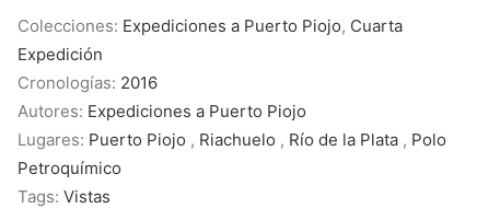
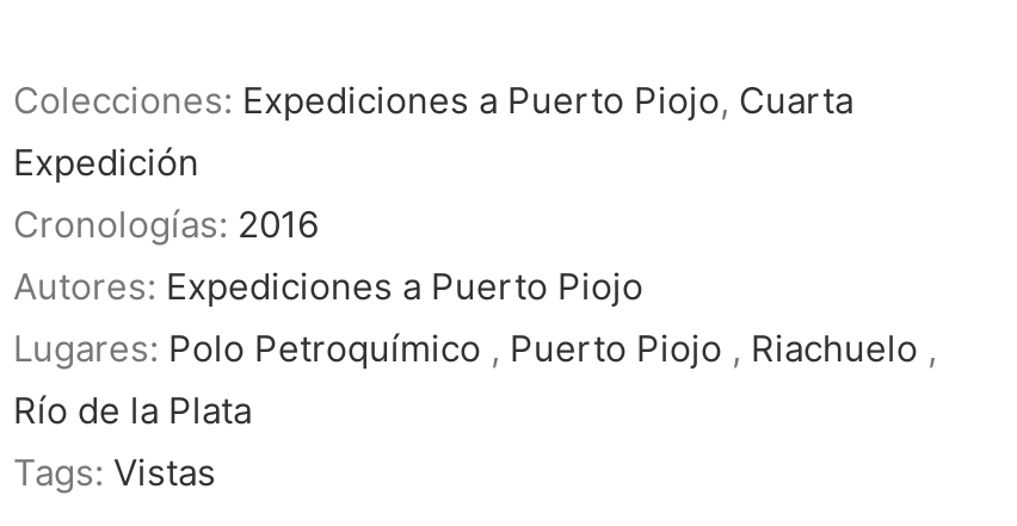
- Lugares: Puerto Piojo, Riachuelo, Río de la Plata, Polo
- Petroquímico
+ Lugares: Polo Petroquímico, Puerto Piojo, Riachuelo,
+ Río de la Plata
